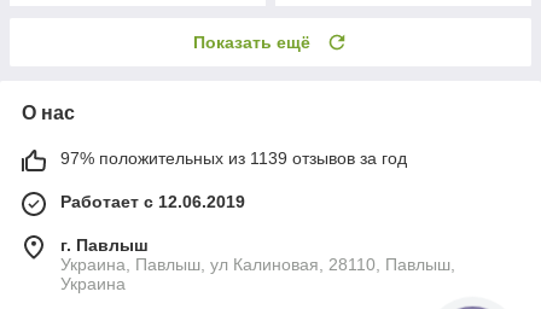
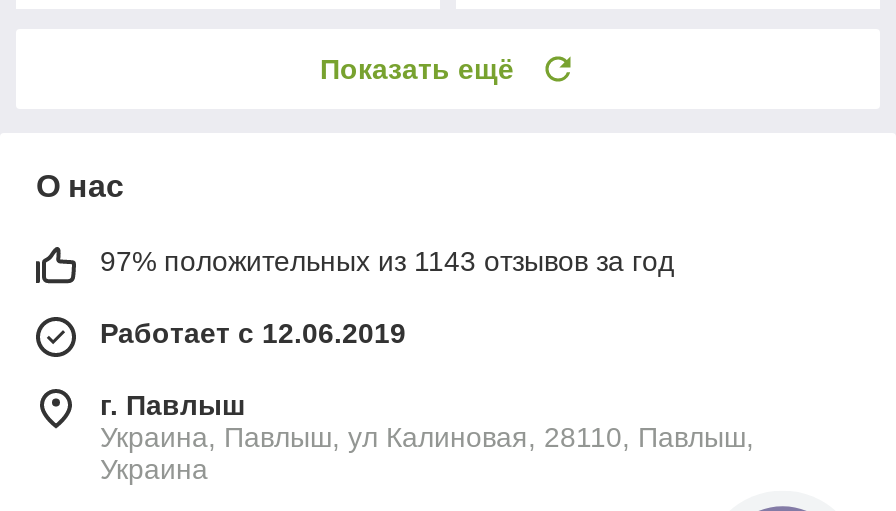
- 97% положительных из 1139 отзывов за год
+ 97% положительных из 1143 отзывов за год
